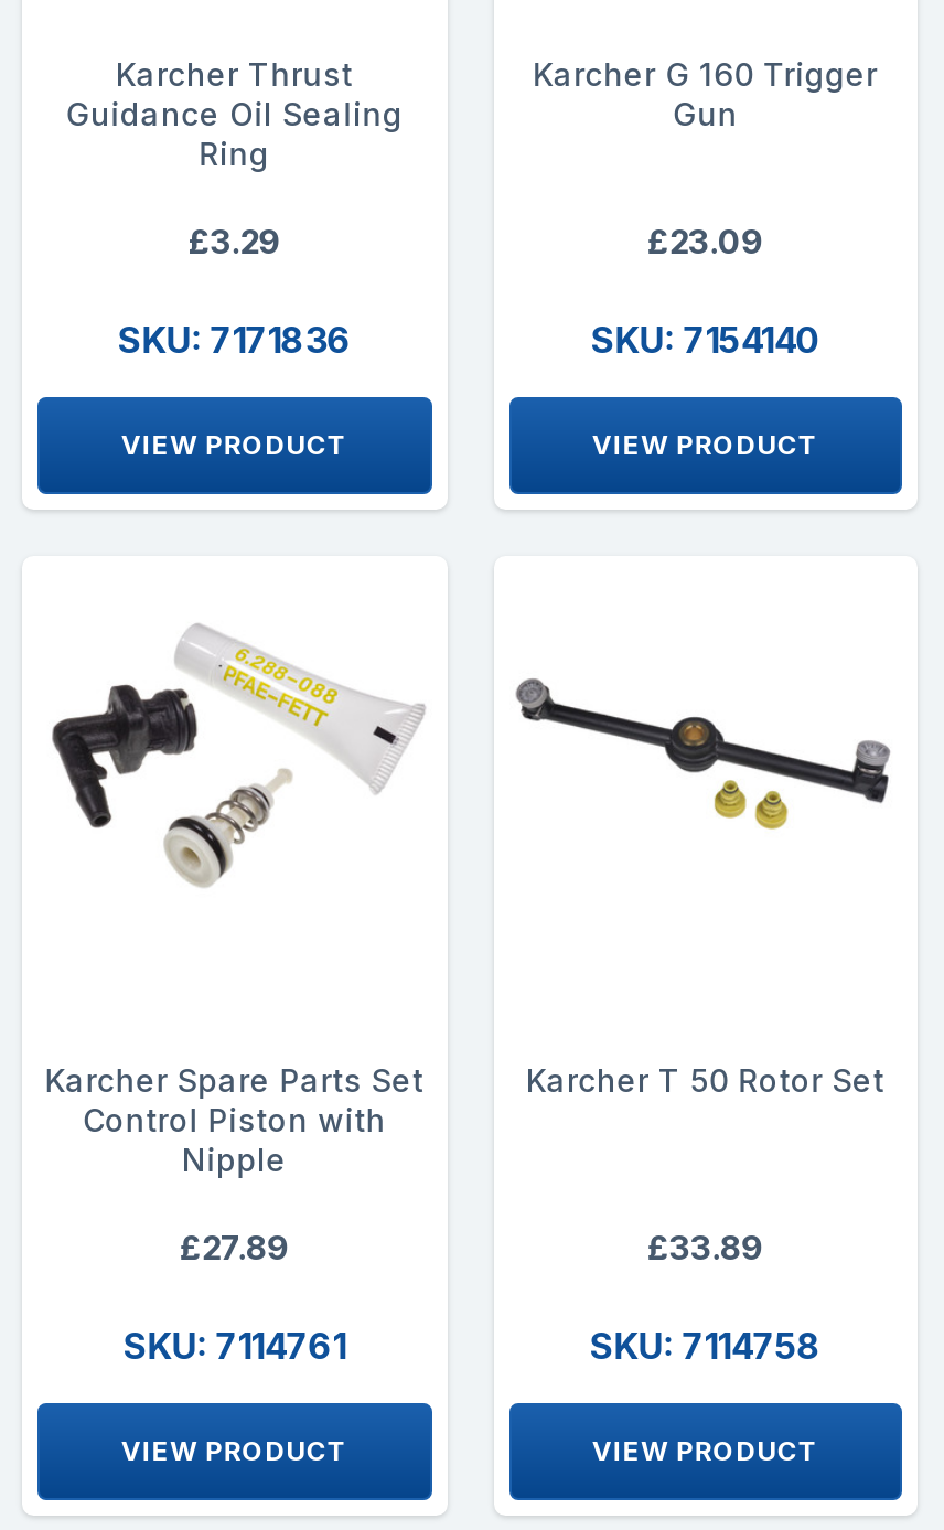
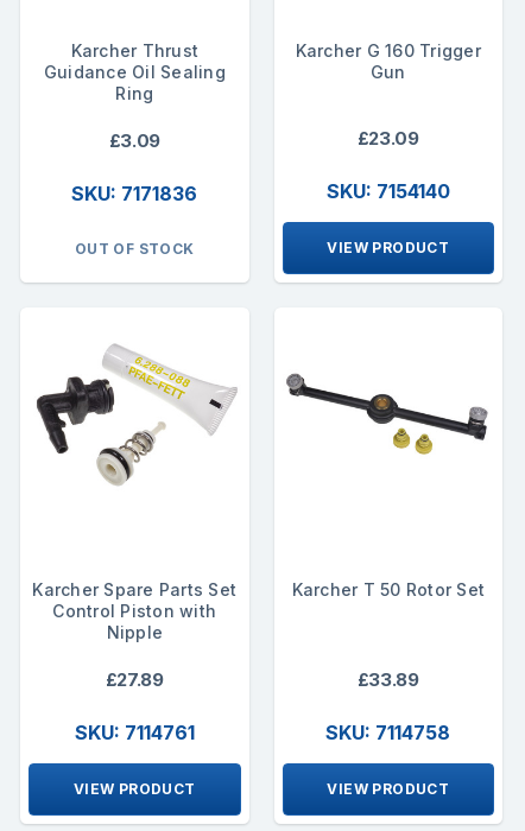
- £3.29
+ £3.09

- VIEW PRODUCT
+ OUT OF STOCK
